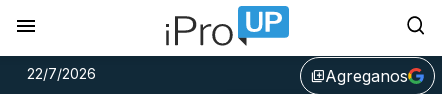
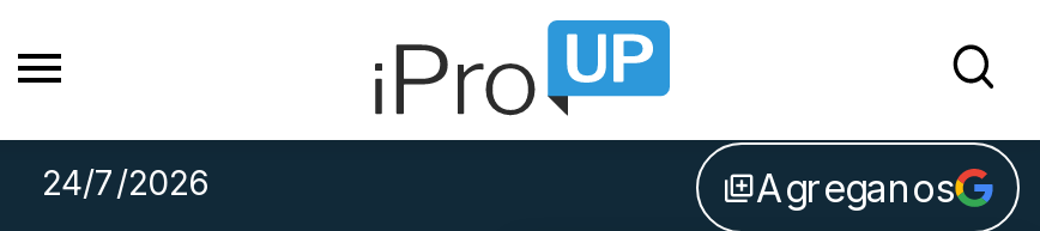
- 22/7/2026
+ 24/7/2026
